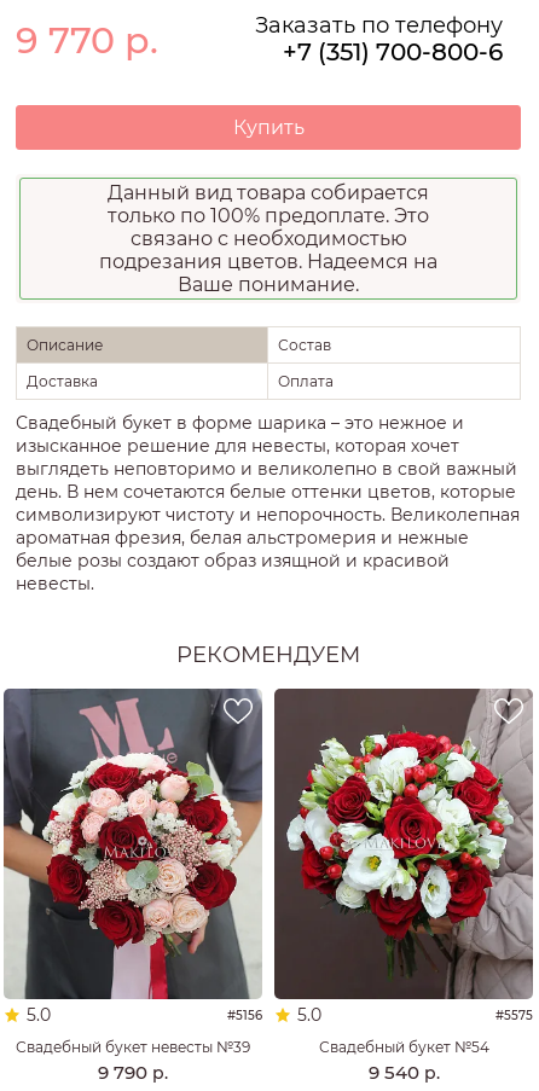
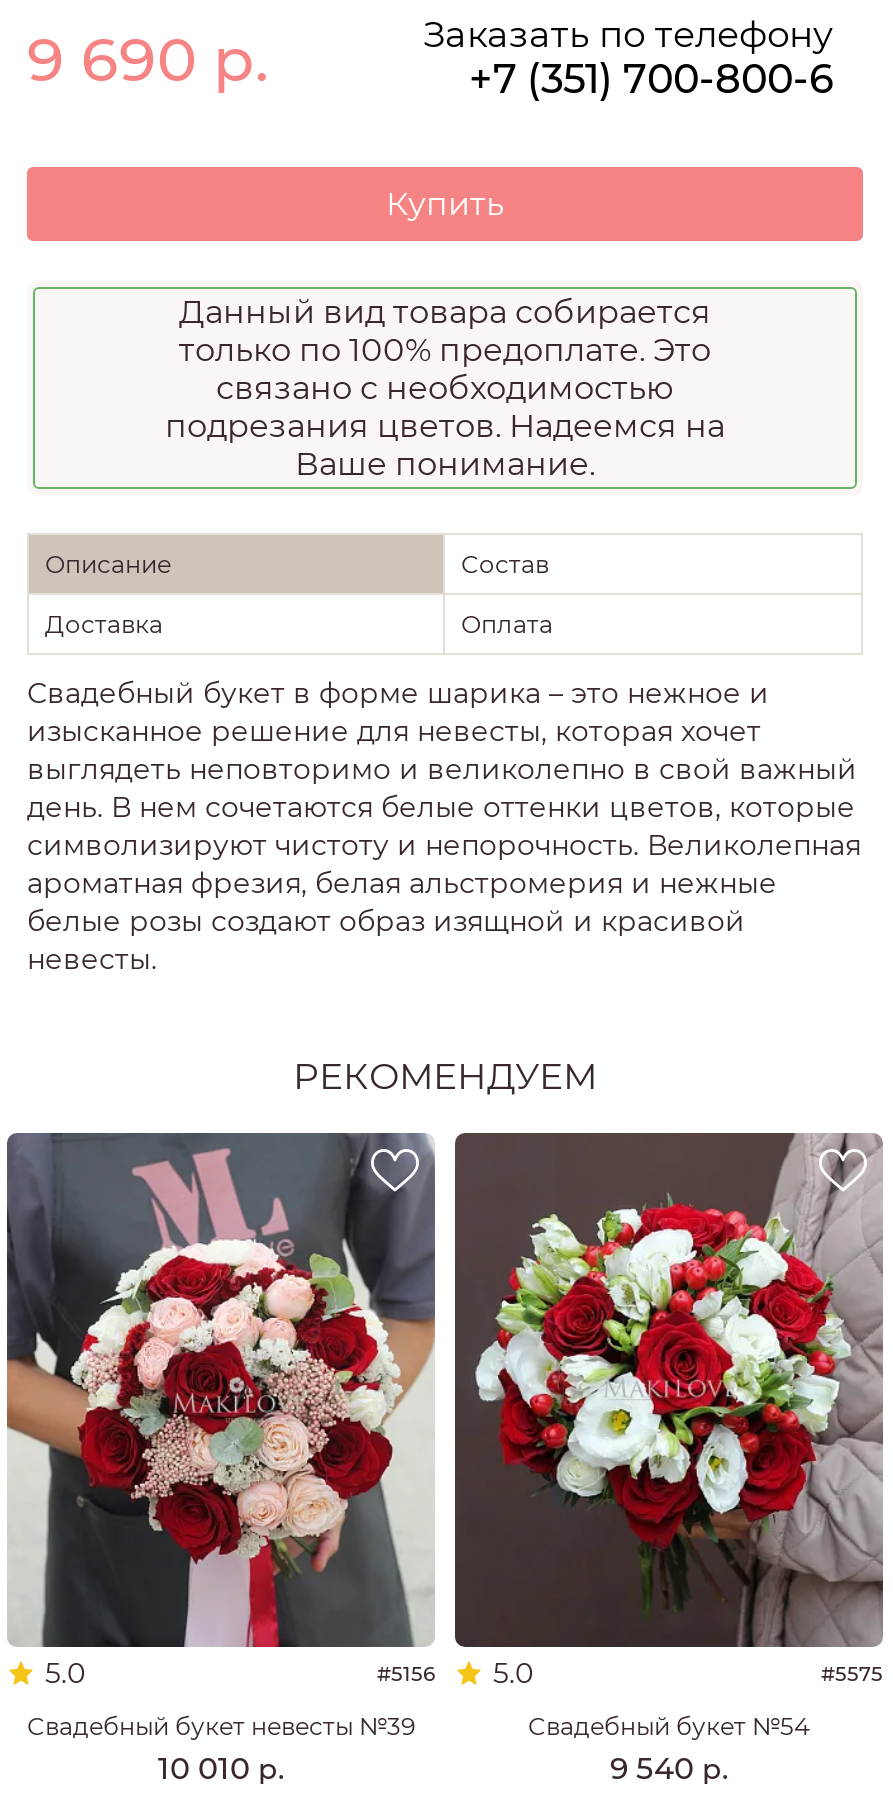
- 9 770 р.
+ 9 690 р.

- 9 790 р.
+ 10 010 р.
